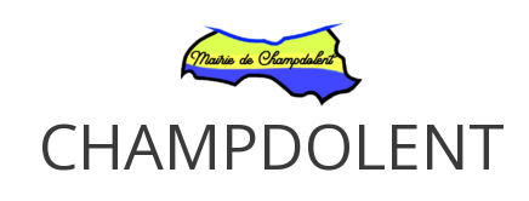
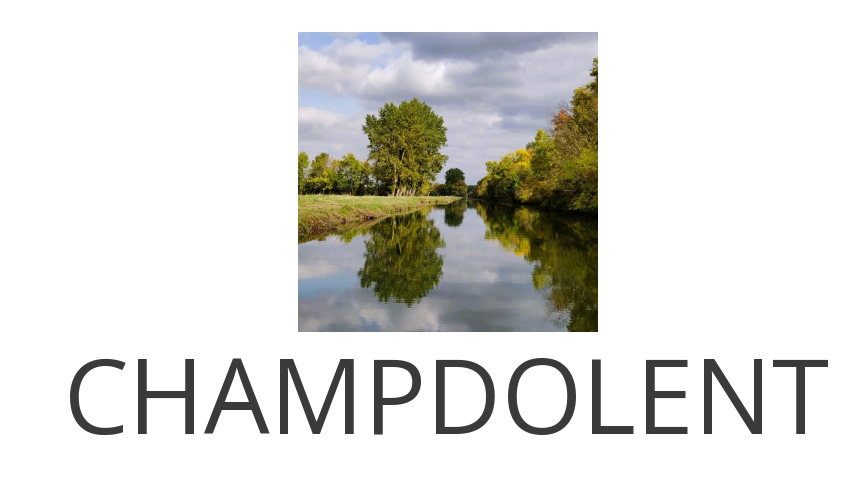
- [image]
+ [image]
